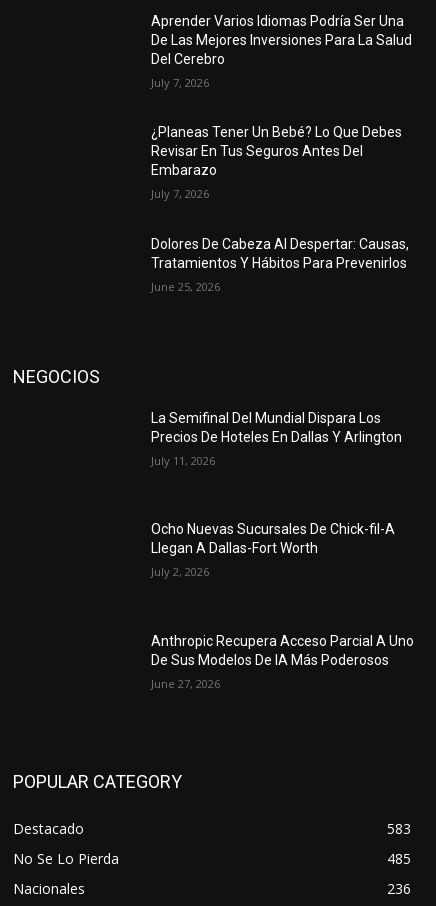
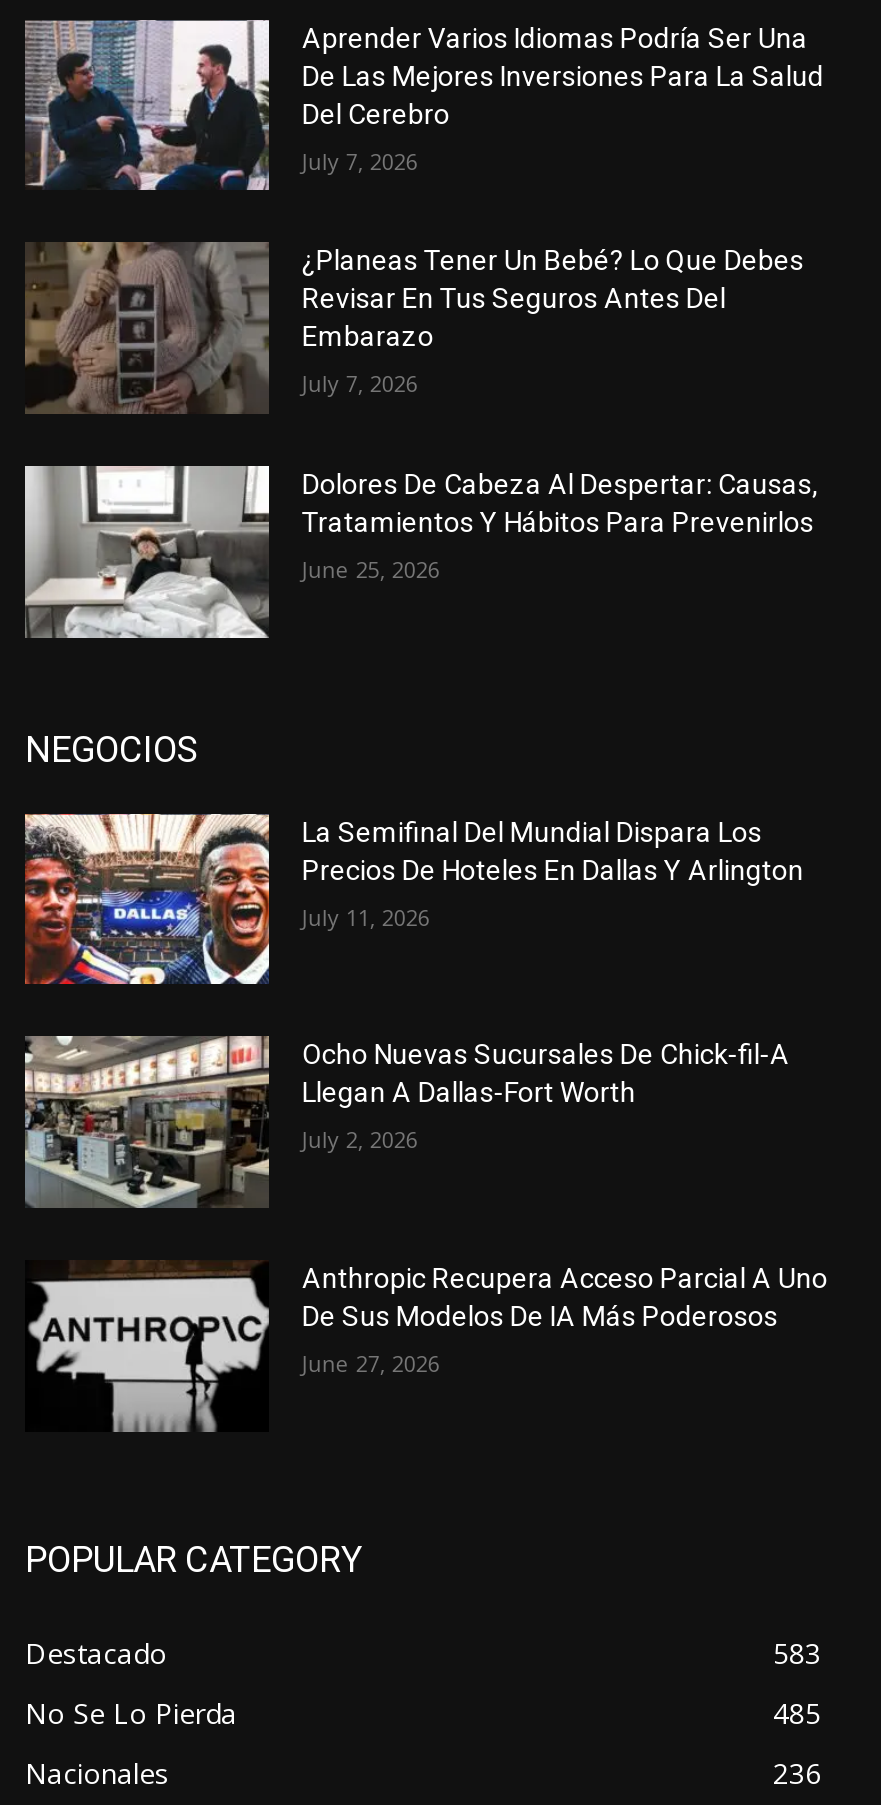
+ [image]

+ [image]

+ [image]

+ [image]

+ [image]

+ [image]
